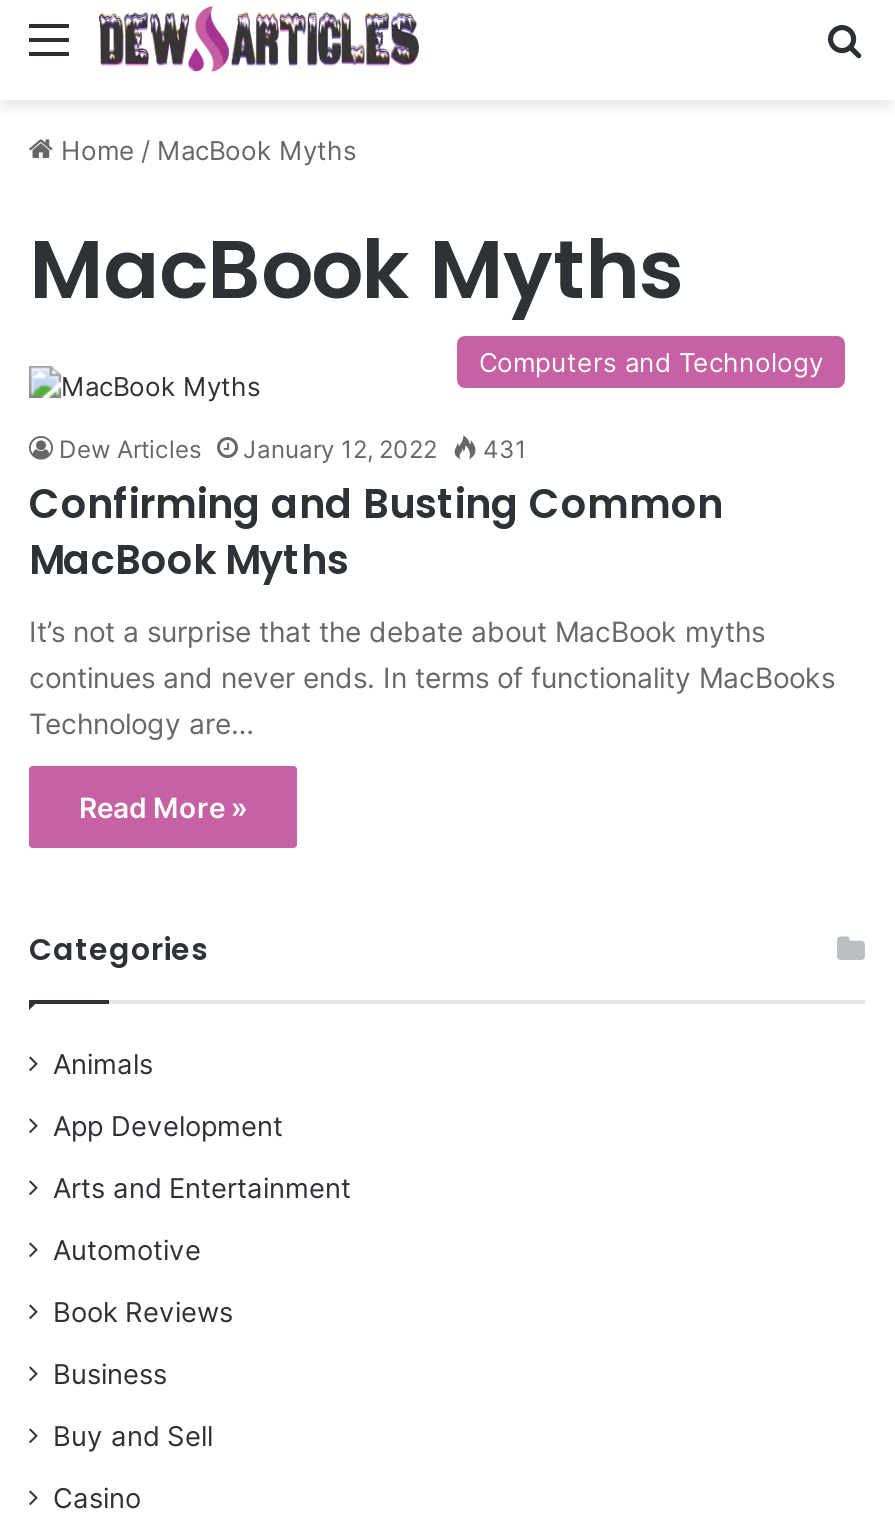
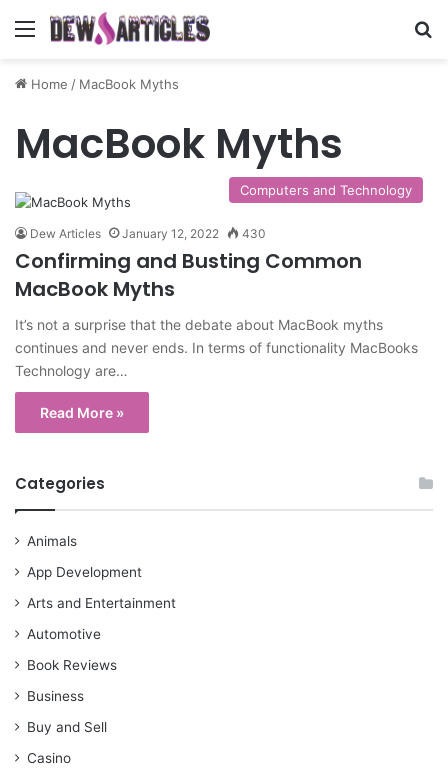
- Dew Articles January 12, 2022 431
+ Dew Articles January 12, 2022 430
